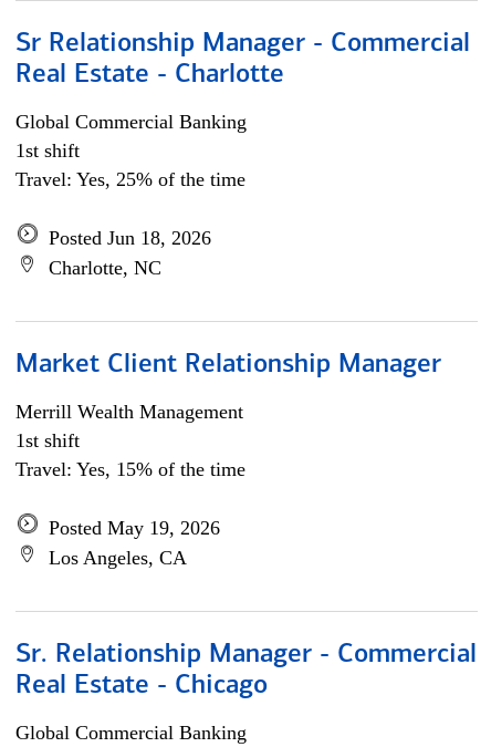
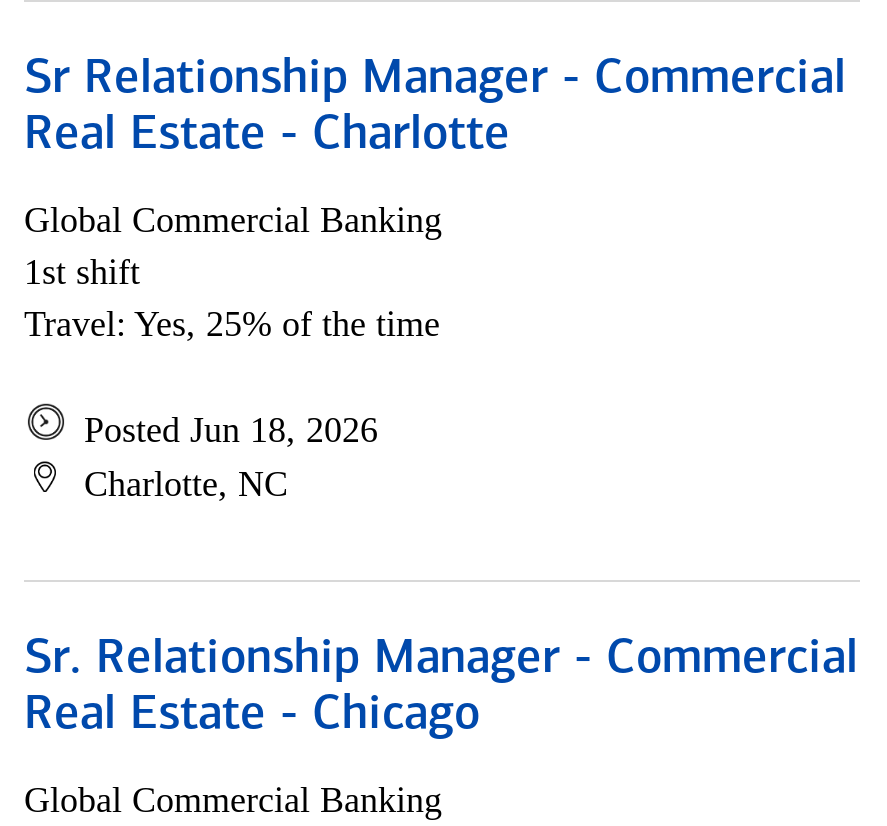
- Market Client Relationship Manager
- Merrill Wealth Management
- 1st shift
- Travel: Yes, 15% of the time
- Posted May 19, 2026
- Los Angeles, CA
